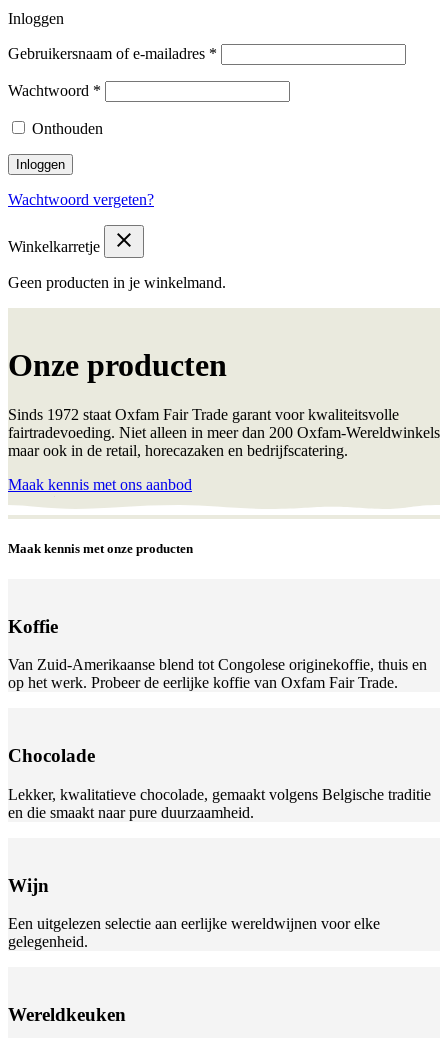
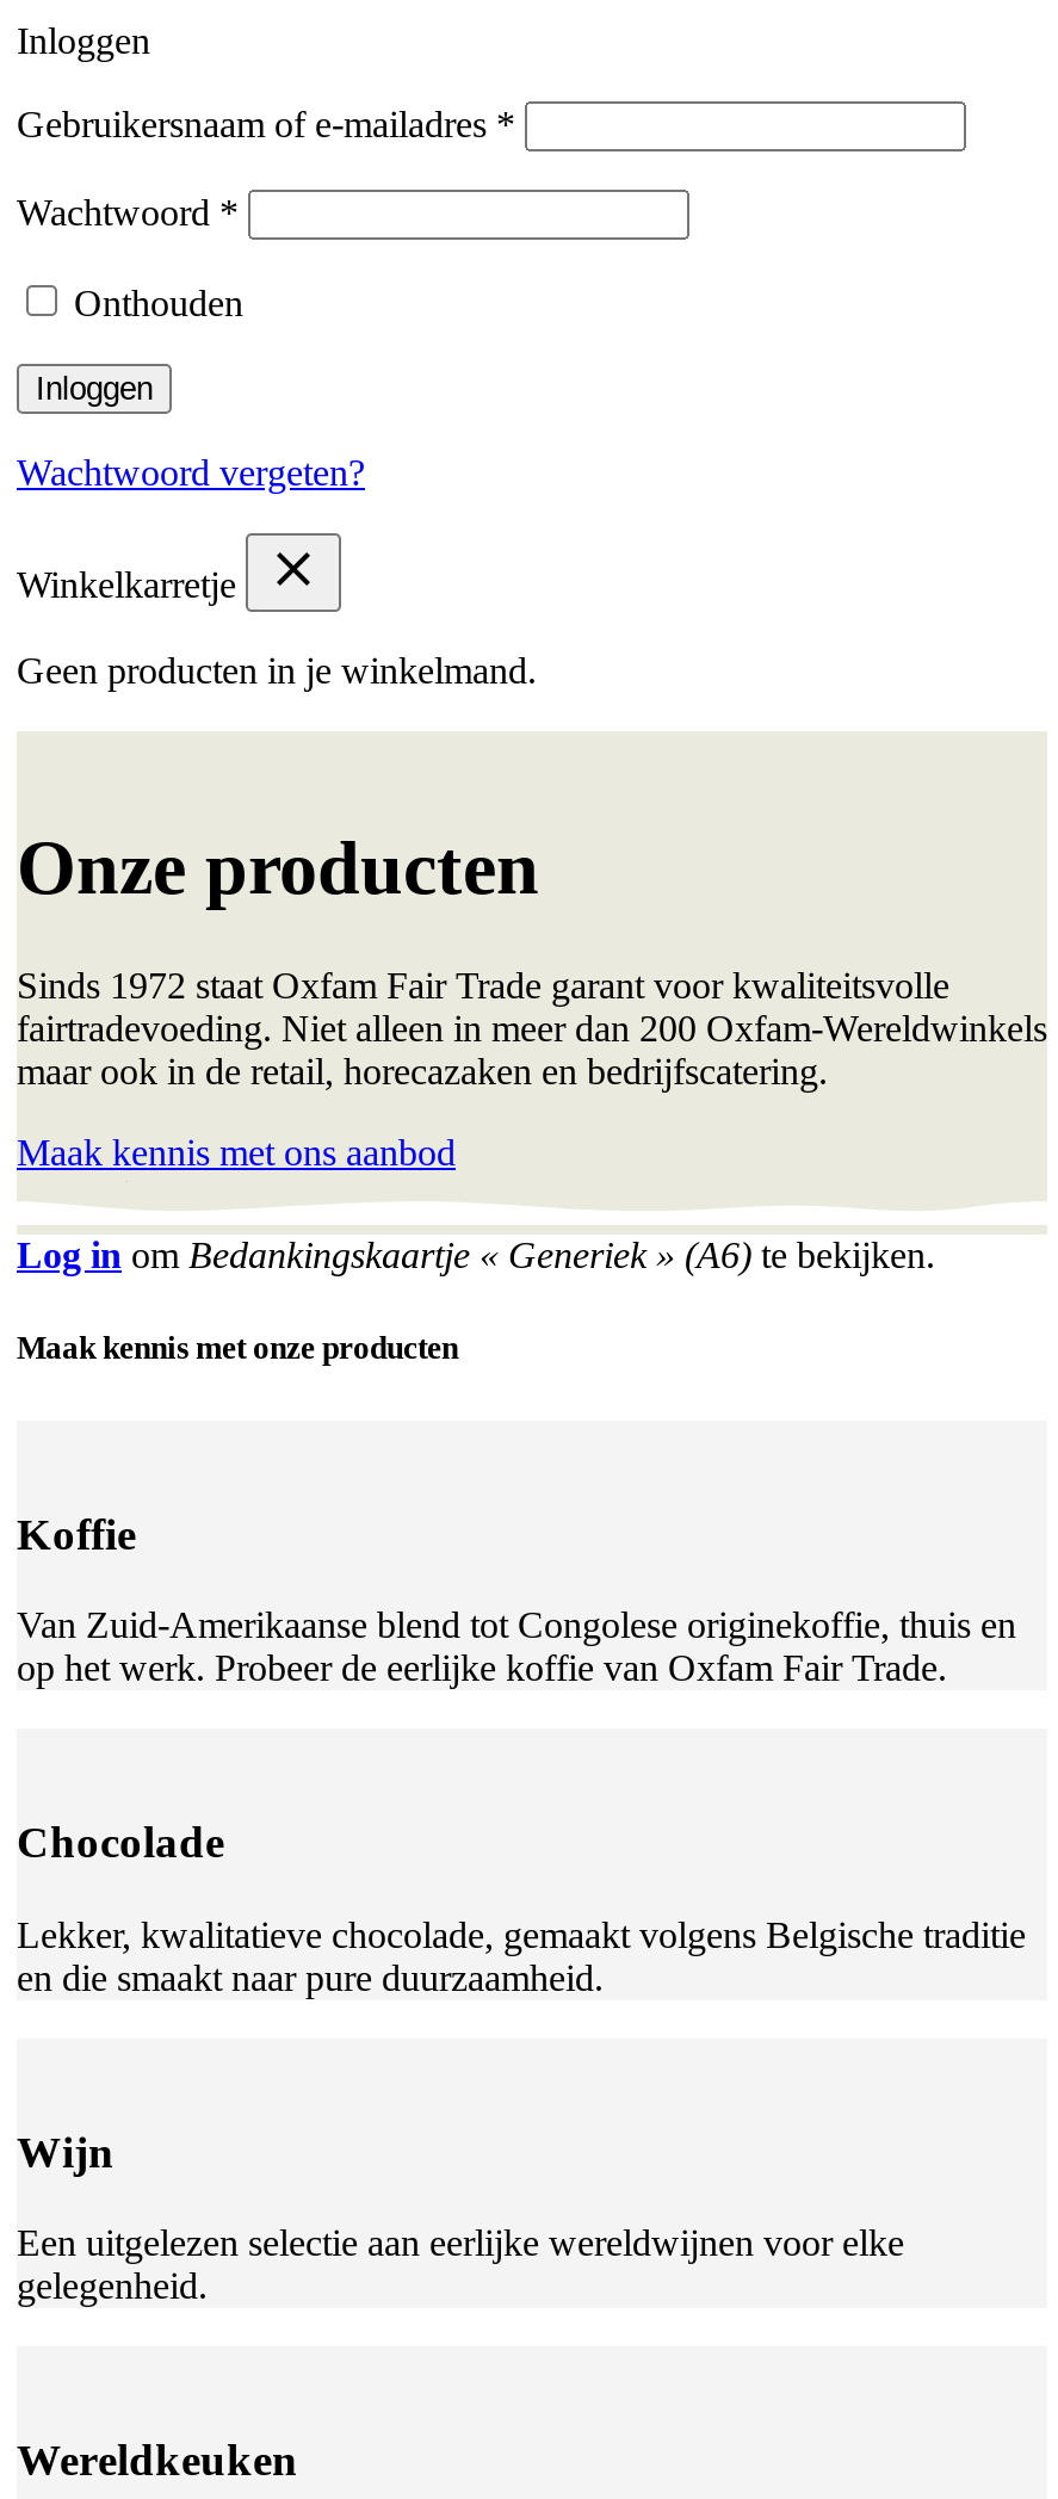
+ Log in om Bedankingskaartje « Generiek » (A6) te bekijken.
